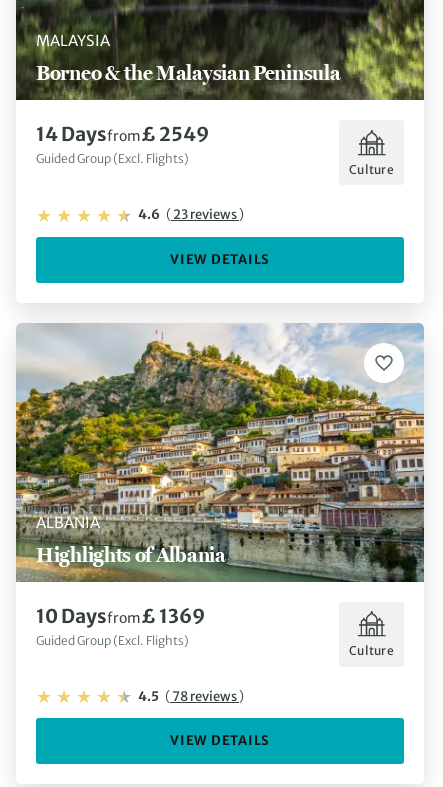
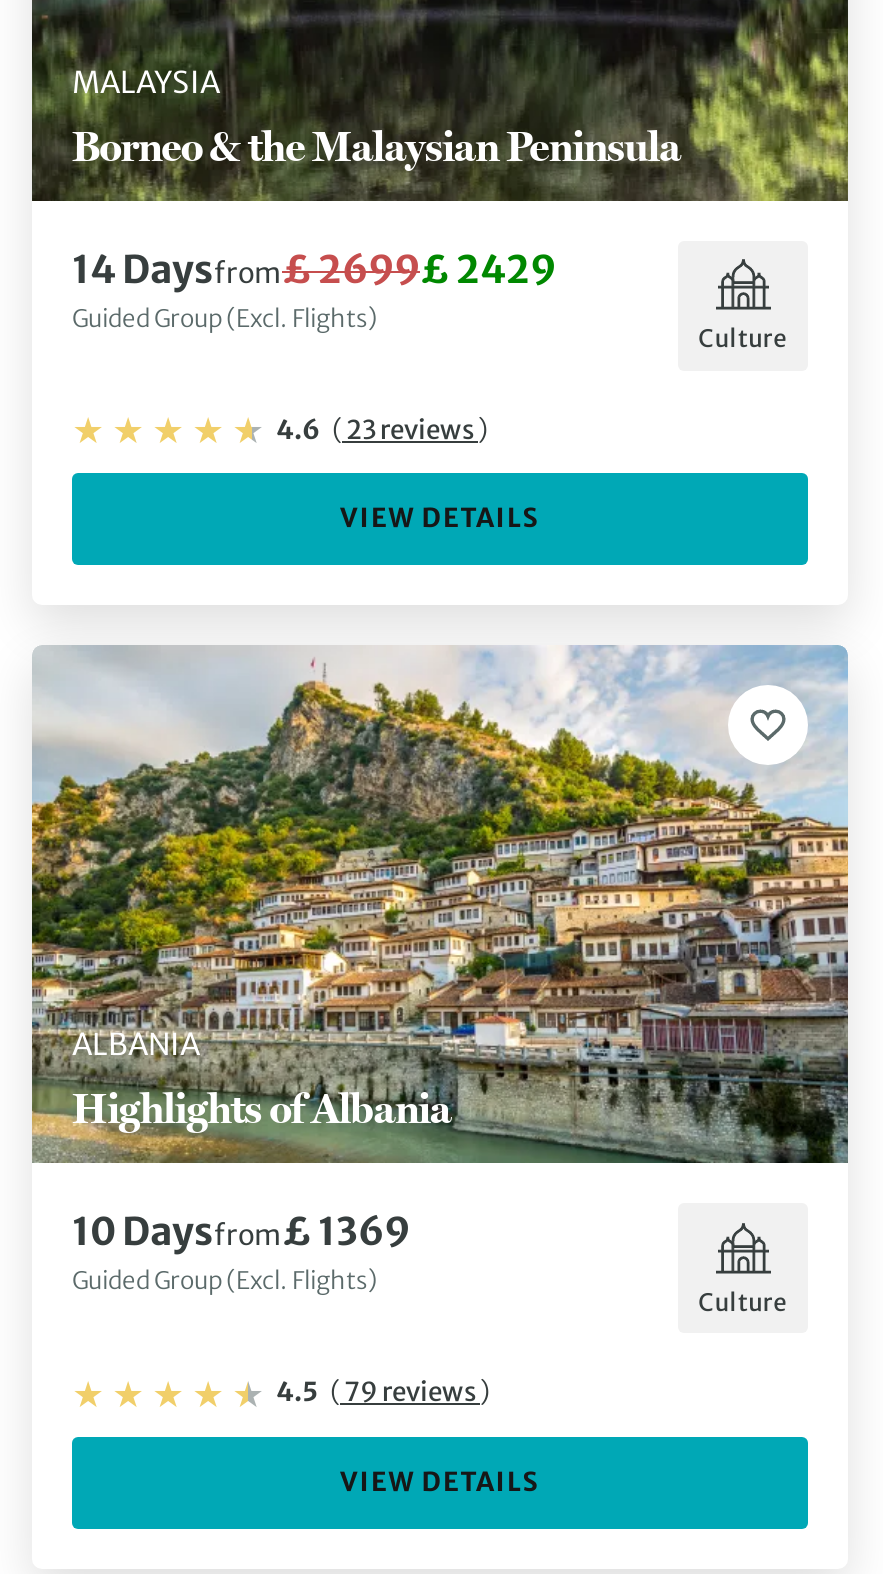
- 14 Daysfrom£ 2549
+ 14 Daysfrom£ 2699£ 2429

- 4.5 (78 reviews)
+ 4.5 (79 reviews)
